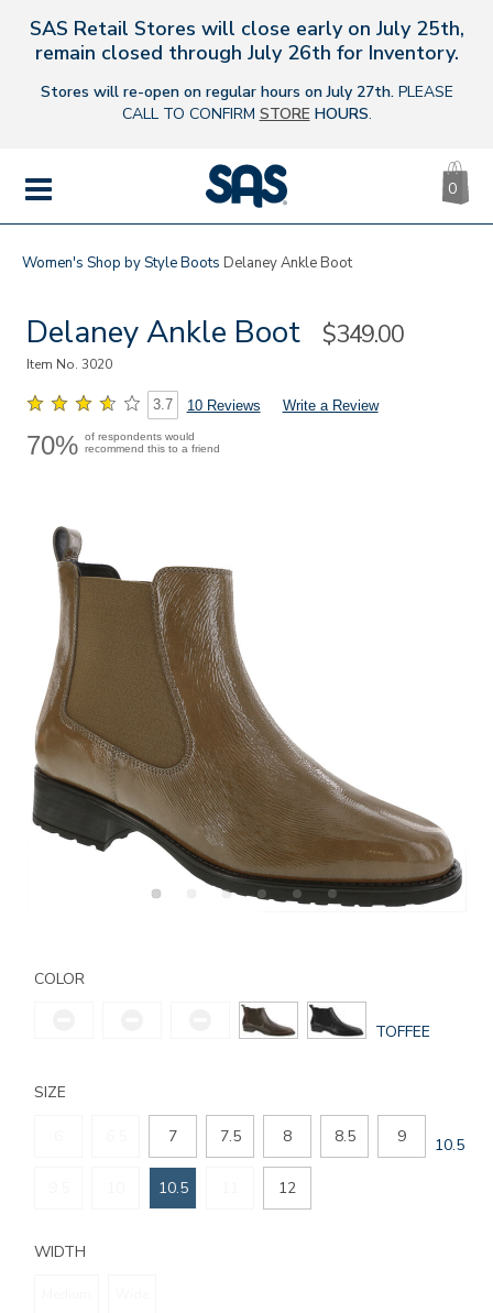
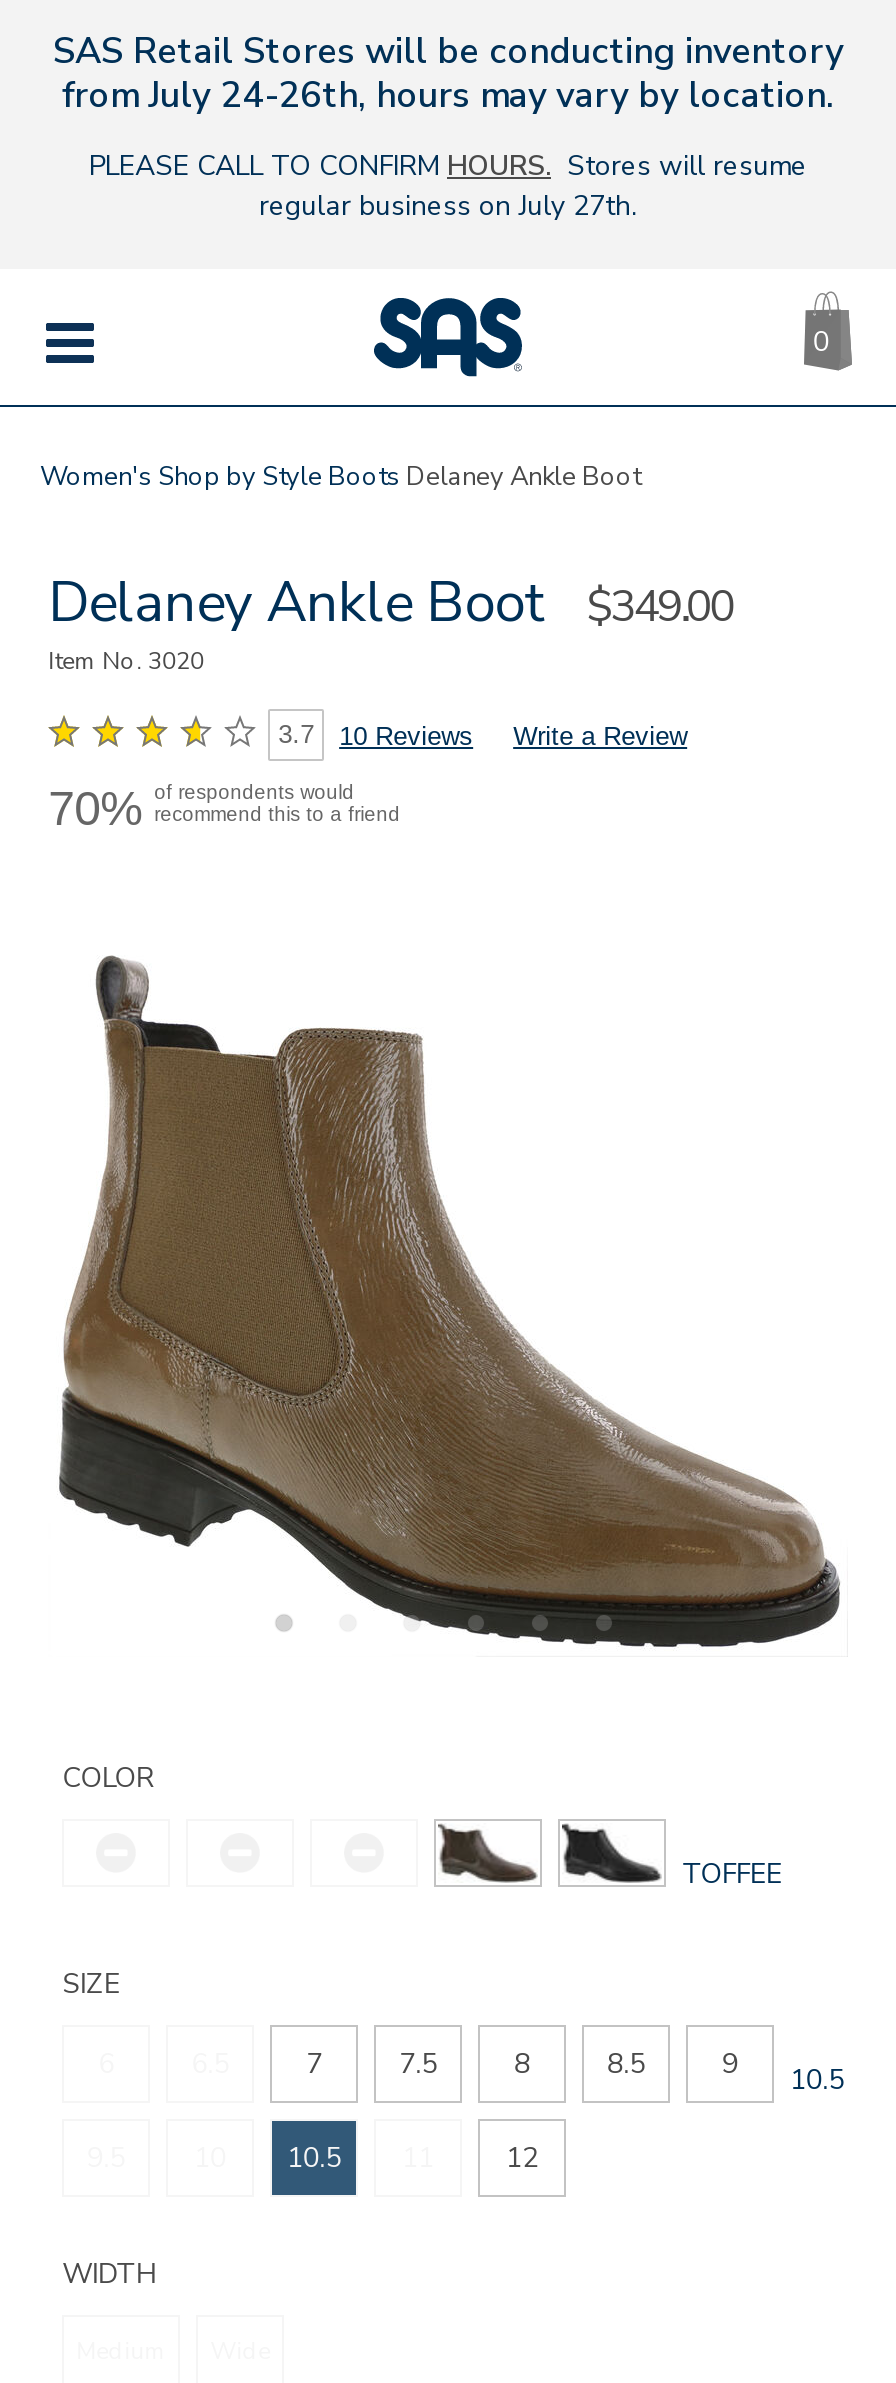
- SAS Retail Stores will close early on July 25th,
- remain closed through July 26th for Inventory.
+ SAS Retail Stores will be conducting inventory
+ from July 24-26th, hours may vary by location.

- Stores will re-open on regular hours on July 27th. PLEASE
- CALL TO CONFIRM STORE HOURS.
+ PLEASE CALL TO CONFIRM HOURS. Stores will resume
+ regular business on July 27th.
